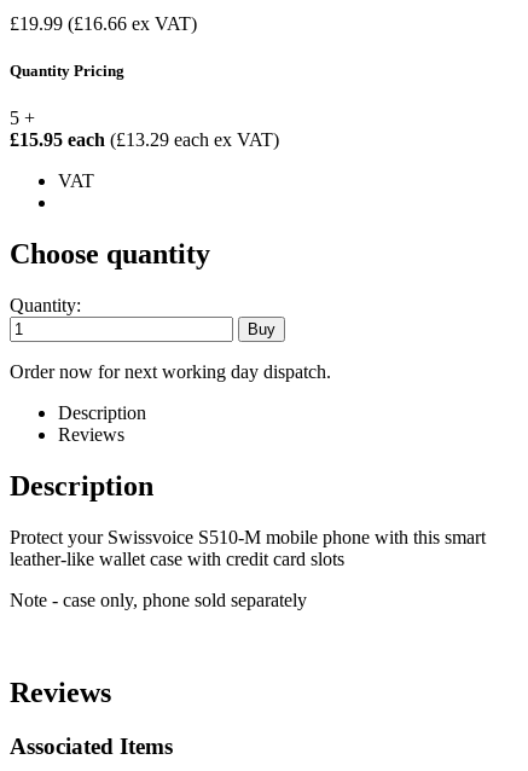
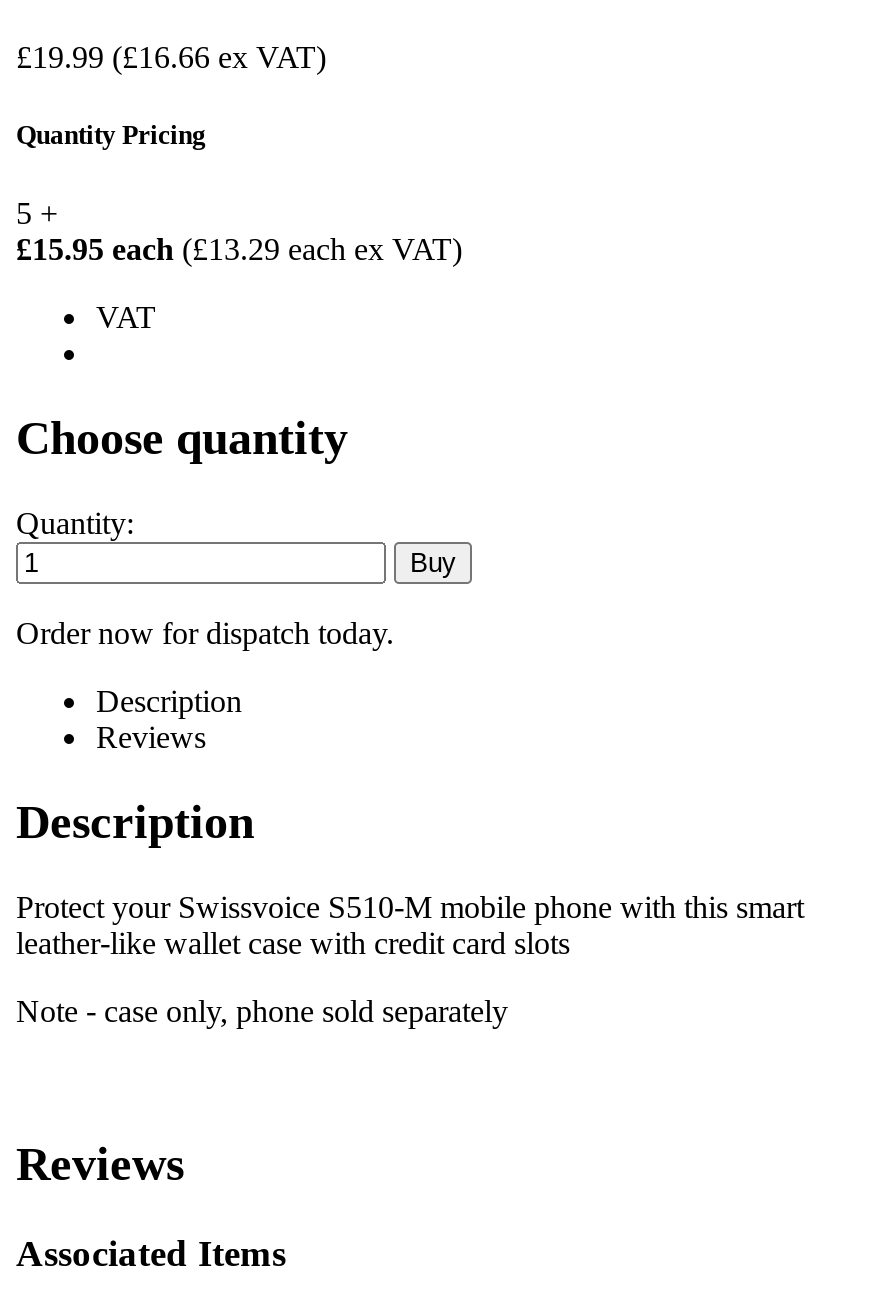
- Order now for next working day dispatch.
+ Order now for dispatch today.
